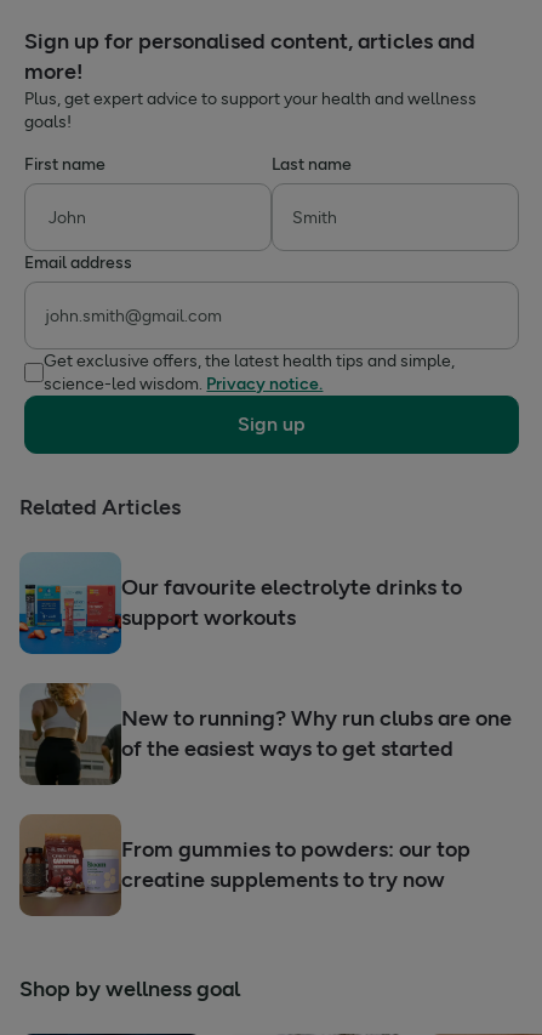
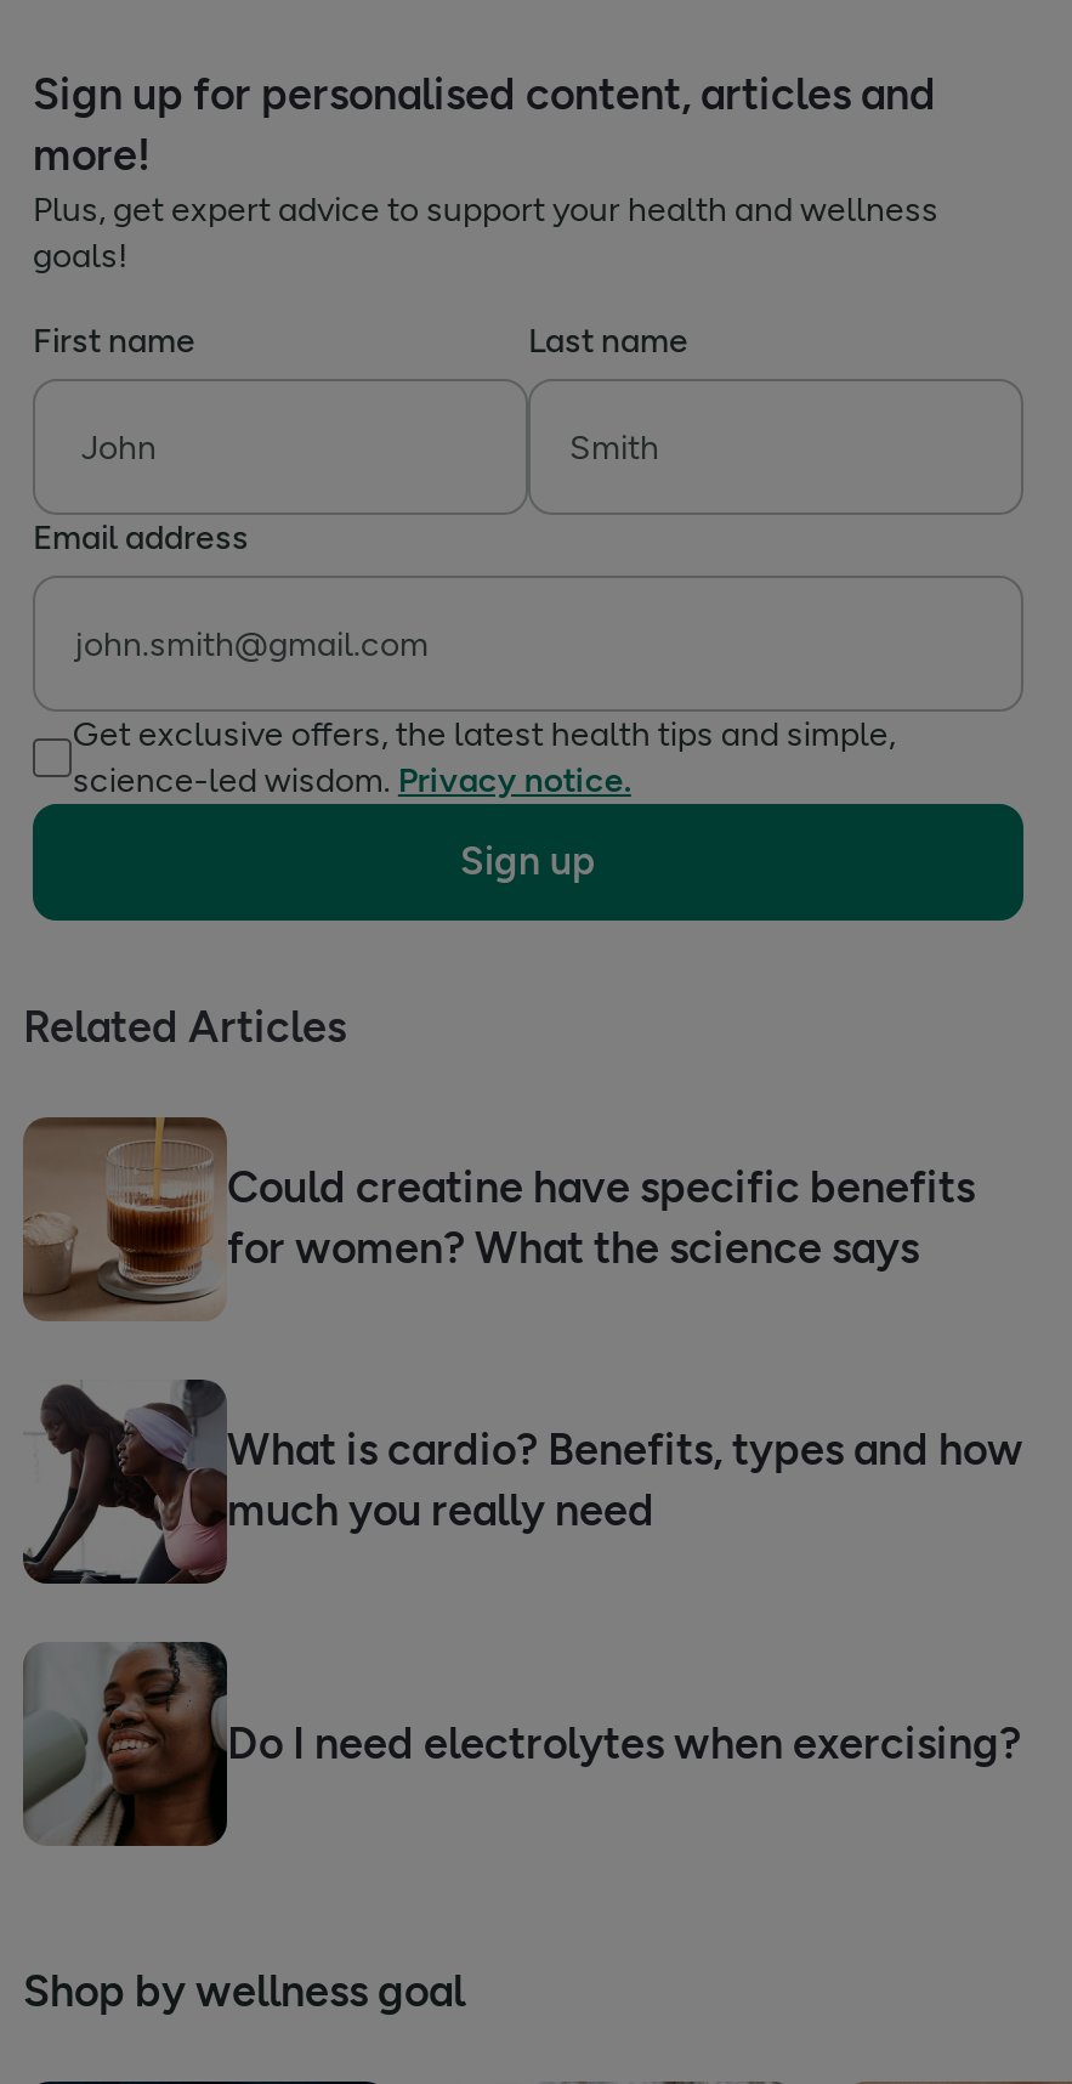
- [image]
- Our favourite electrolyte drinks to
- support workouts
+ [image]
+ Could creatine have specific benefits
+ for women? What the science says

- [image]
- New to running? Why run clubs are one
- of the easiest ways to get started
+ [image]
+ What is cardio? Benefits, types and how
+ much you really need

- [image]
- From gummies to powders: our top
- creatine supplements to try now
+ [image]
+ Do I need electrolytes when exercising?
